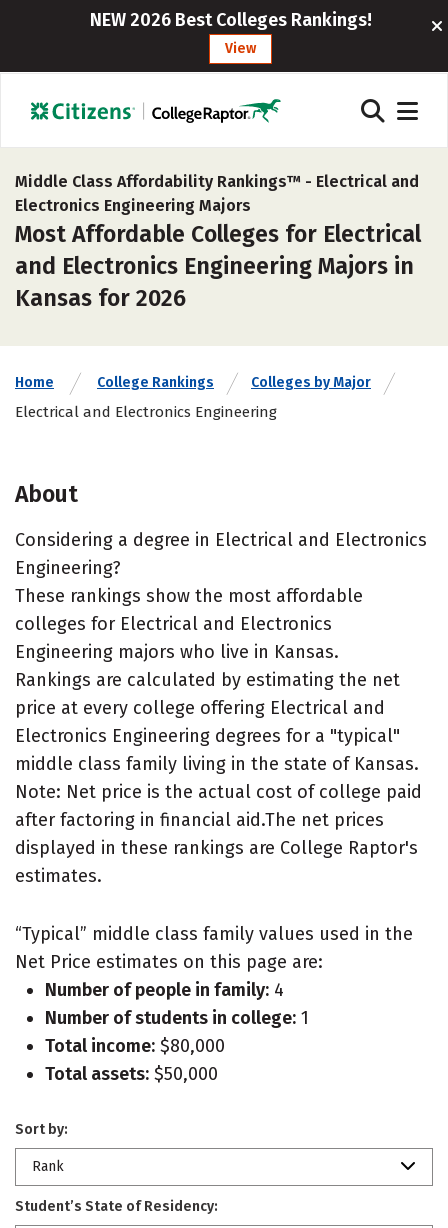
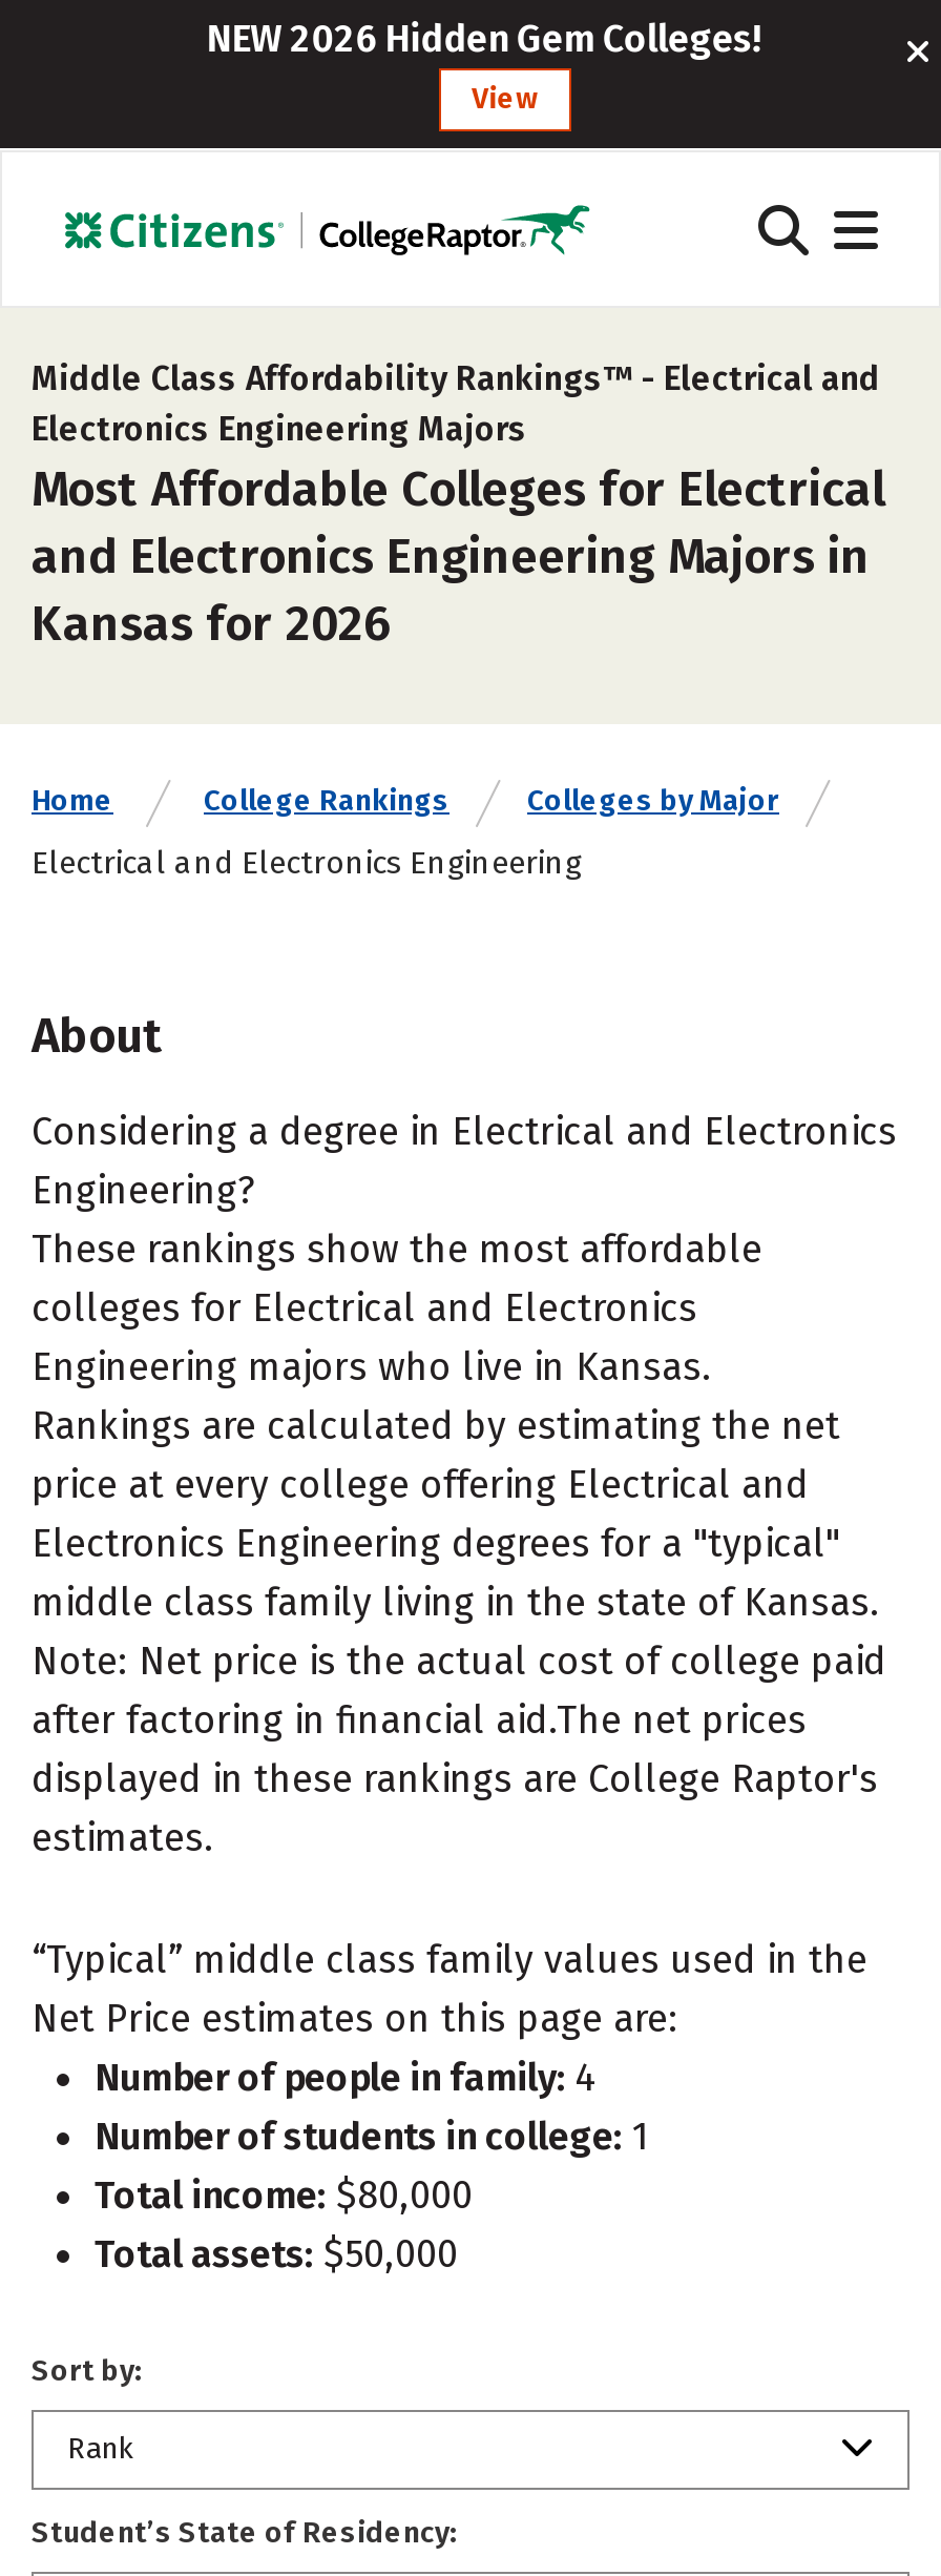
- NEW 2026 Best Colleges Rankings!
+ NEW 2026 Hidden Gem Colleges!
